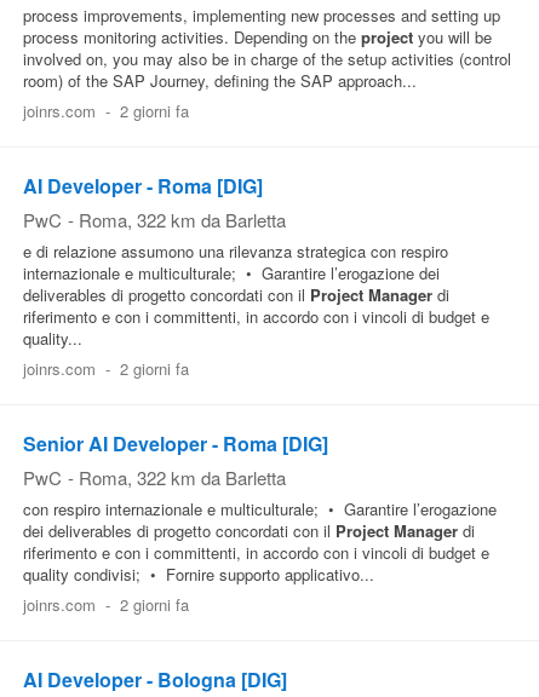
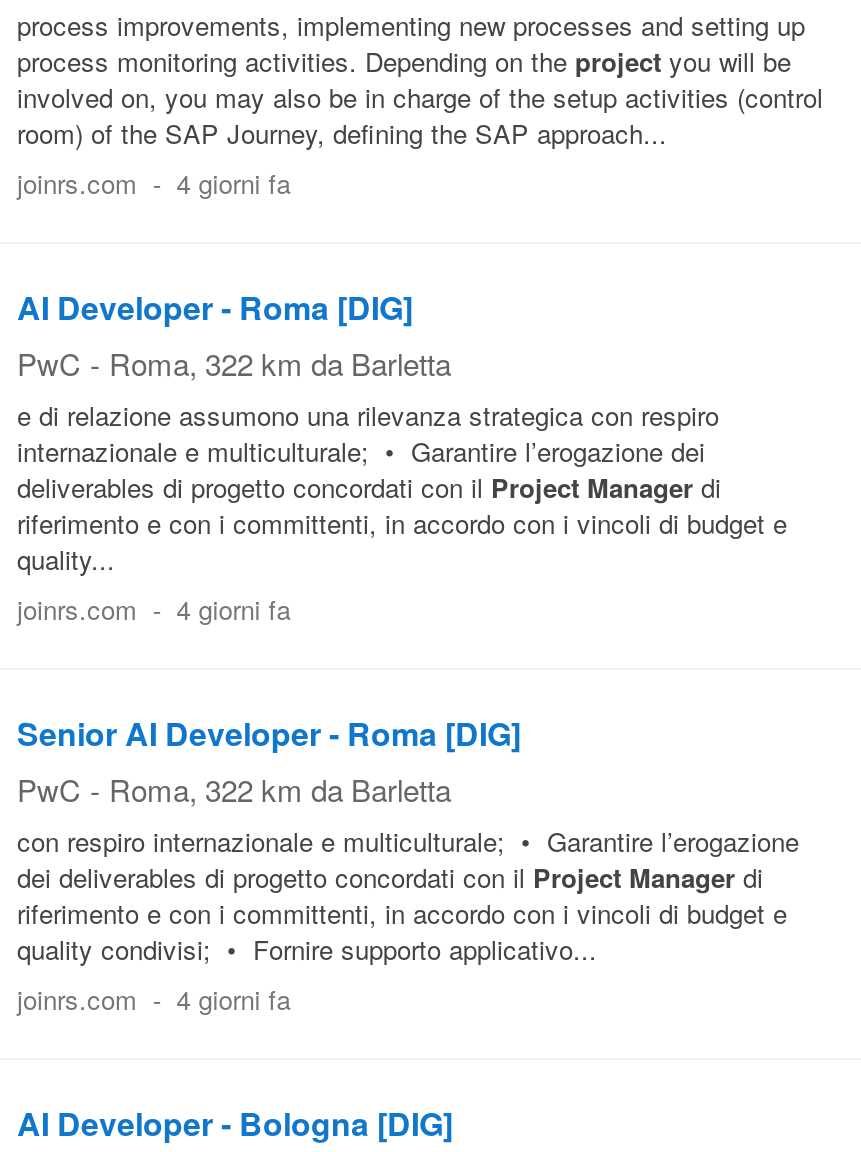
- joinrs.com - 2 giorni fa
+ joinrs.com - 4 giorni fa

- joinrs.com - 2 giorni fa
+ joinrs.com - 4 giorni fa

- joinrs.com - 2 giorni fa
+ joinrs.com - 4 giorni fa
